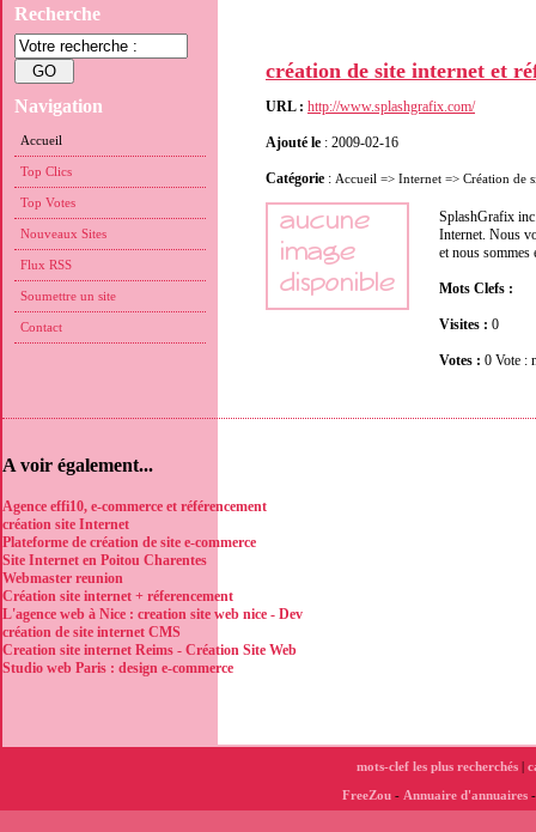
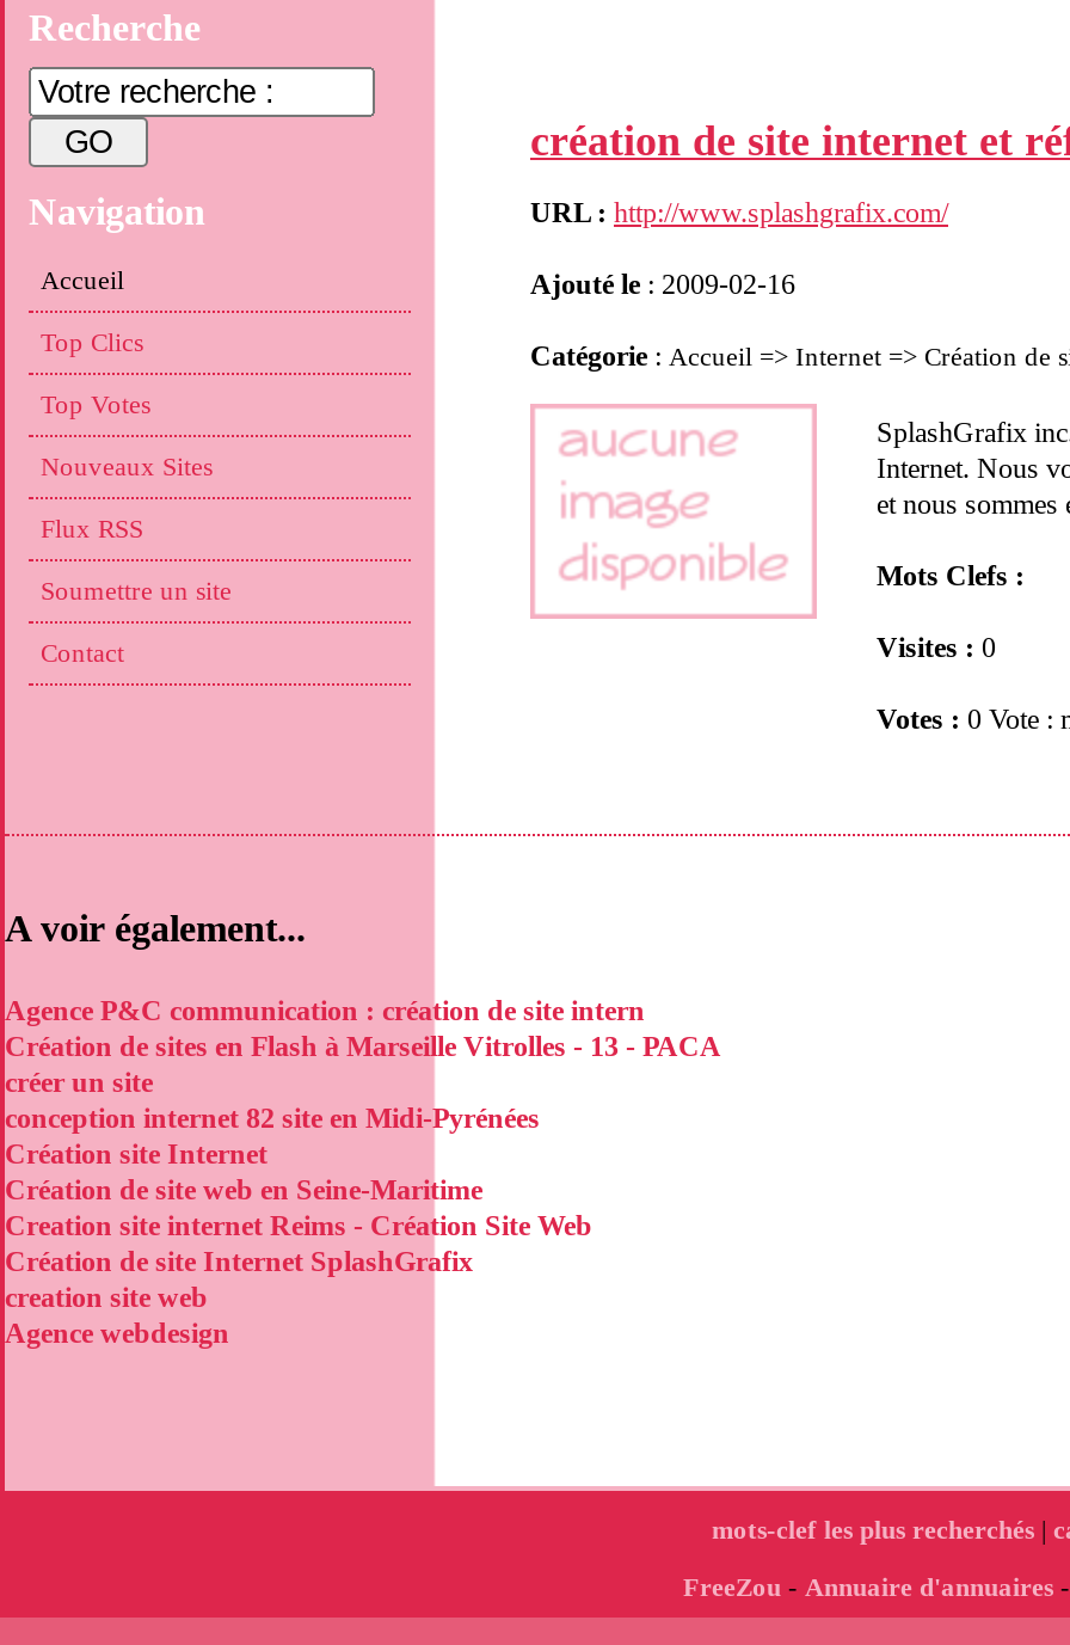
- Agence effi10, e-commerce et référencement
- création site Internet
- Plateforme de création de site e-commerce
- Site Internet en Poitou Charentes
- Webmaster reunion
- Création site internet + réferencement
- L'agence web à Nice : creation site web nice - Dev
- création de site internet CMS
+ Agence P&C communication : création de site intern
+ Création de sites en Flash à Marseille Vitrolles - 13 - PACA
+ créer un site
+ conception internet 82 site en Midi-Pyrénées
+ Création site Internet
+ Création de site web en Seine-Maritime

moved up: Creation site internet Reims - Création Site Web

- Studio web Paris : design e-commerce
+ Création de site Internet SplashGrafix
+ creation site web
+ Agence webdesign
